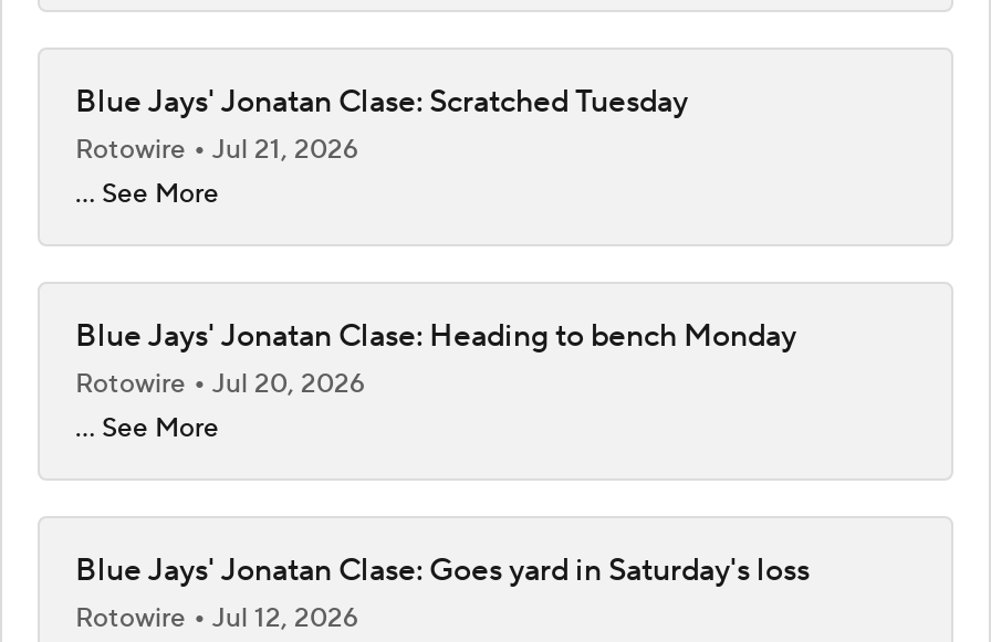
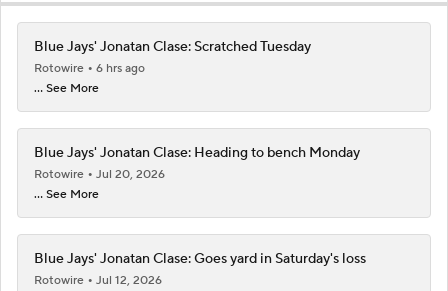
- Rotowire Jul 21, 2026
+ Rotowire 6 hrs ago
